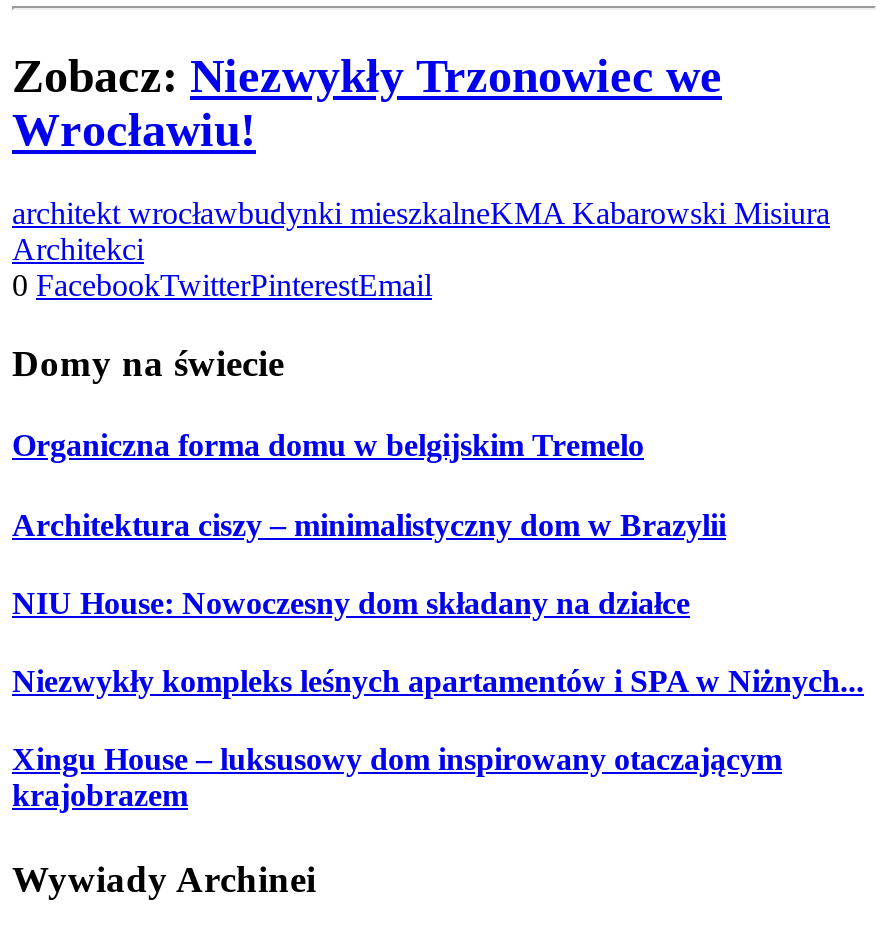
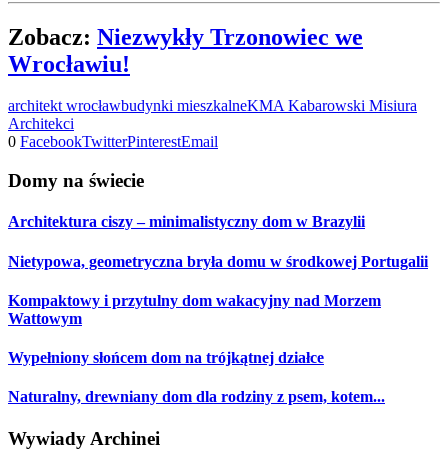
- Organiczna forma domu w belgijskim Tremelo

moved up: Architektura ciszy – minimalistyczny dom w Brazylii

- NIU House: Nowoczesny dom składany na działce
- Niezwykły kompleks leśnych apartamentów i SPA w Niżnych...
- Xingu House – luksusowy dom inspirowany otaczającym
- krajobrazem
+ Nietypowa, geometryczna bryła domu w środkowej Portugalii
+ Kompaktowy i przytulny dom wakacyjny nad Morzem
+ Wattowym
+ Wypełniony słońcem dom na trójkątnej działce
+ Naturalny, drewniany dom dla rodziny z psem, kotem...
